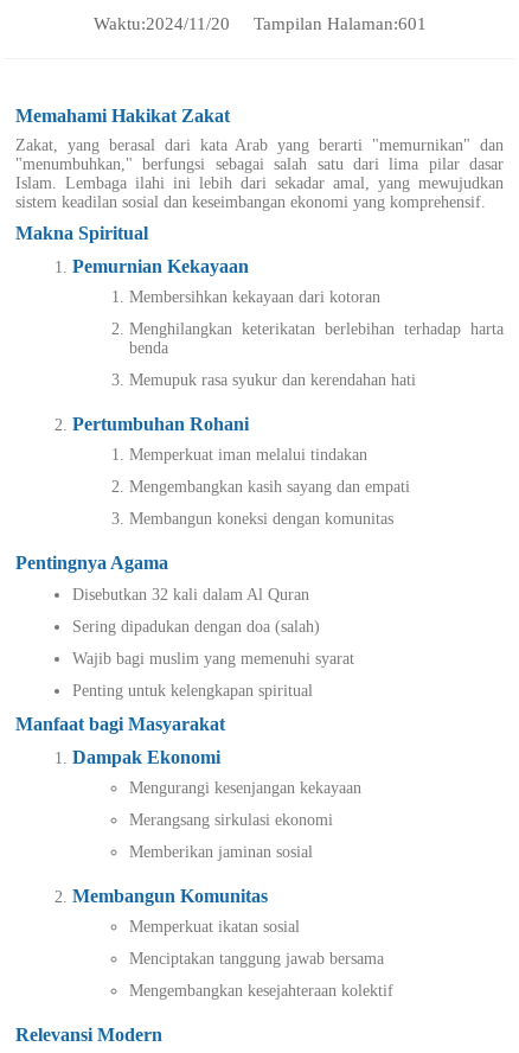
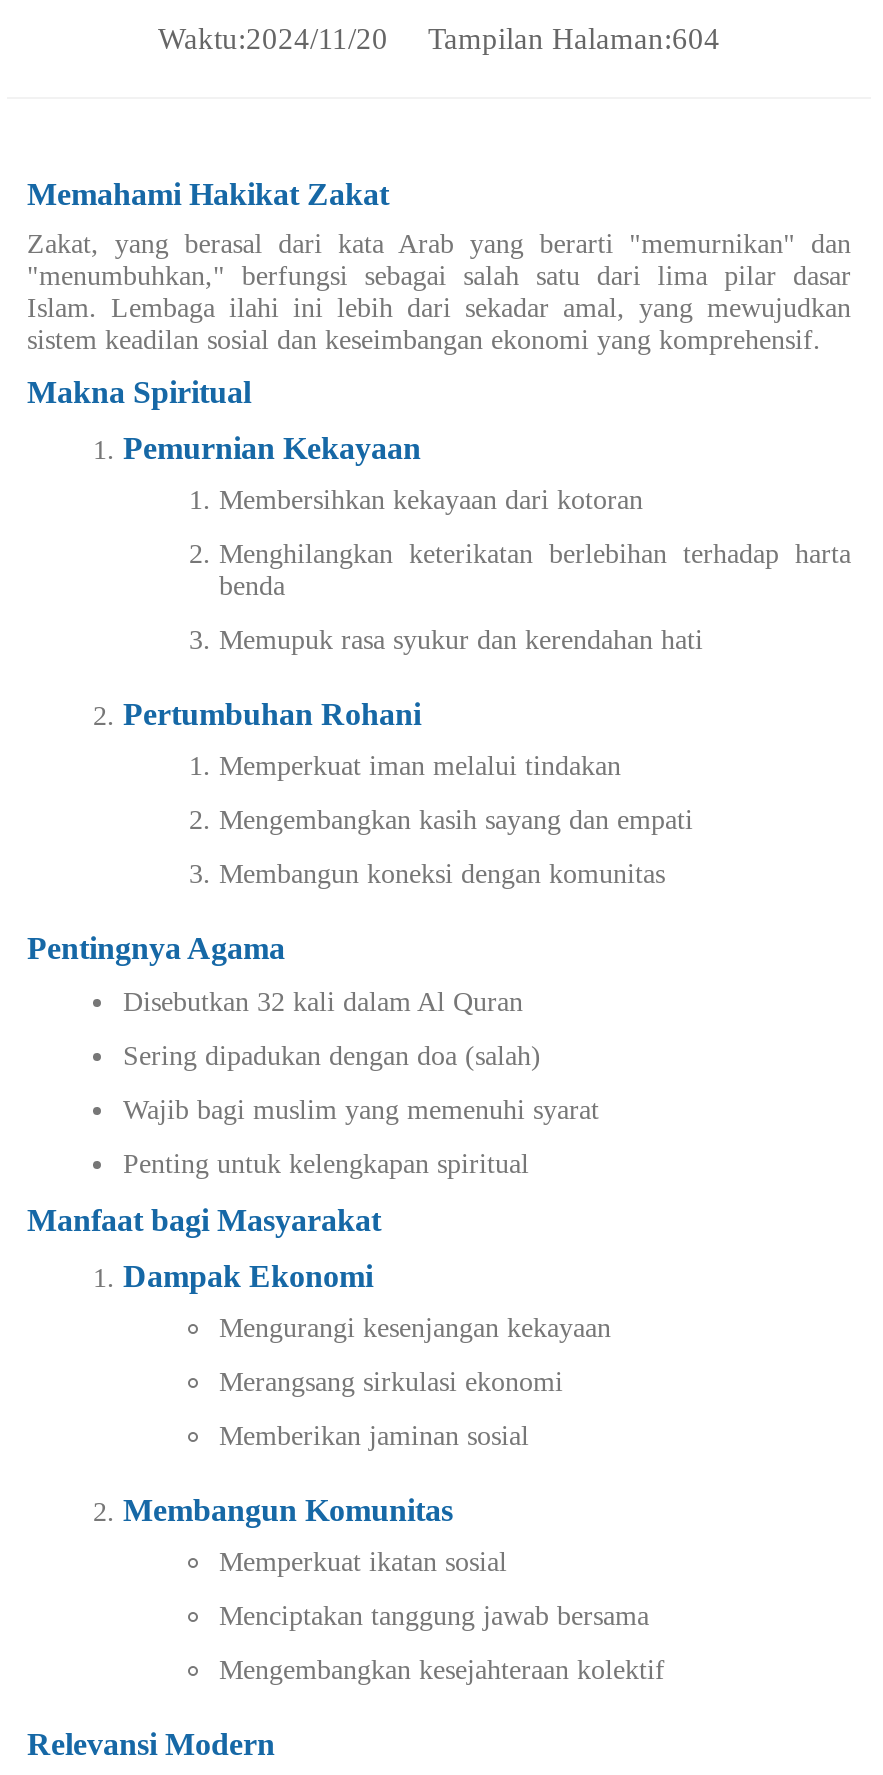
- Tampilan Halaman:601
+ Tampilan Halaman:604
